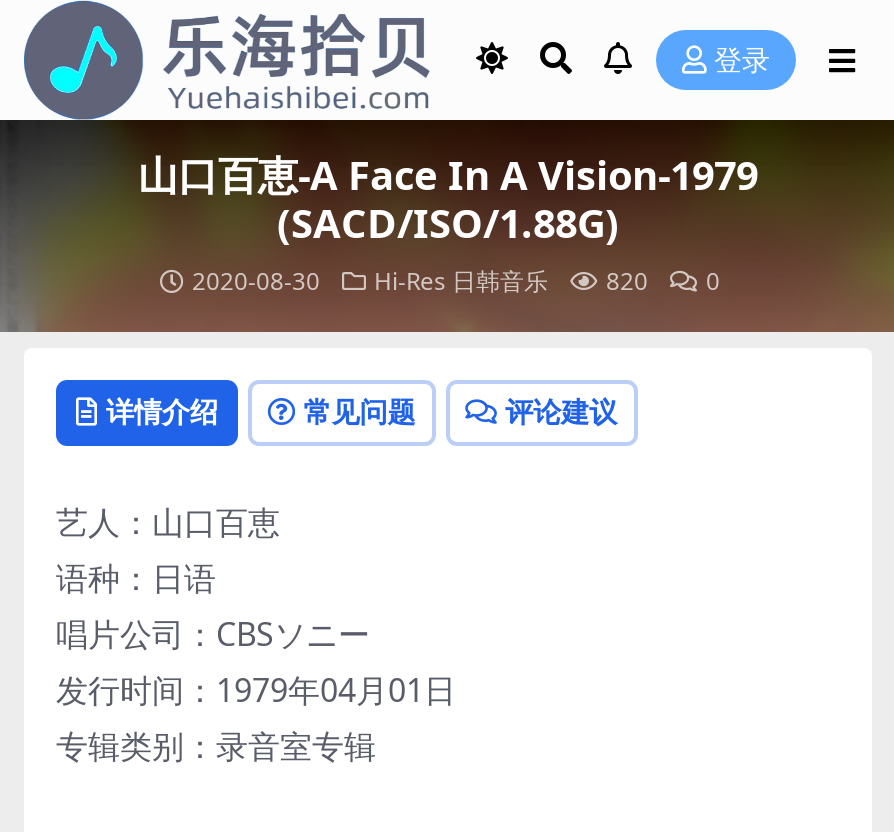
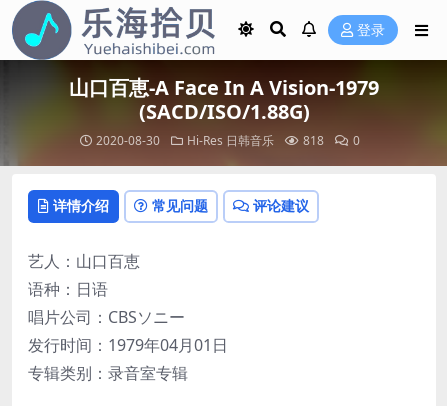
- 2020-08-30 Hi-Res 日韩音乐 820 0
+ 2020-08-30 Hi-Res 日韩音乐 818 0
